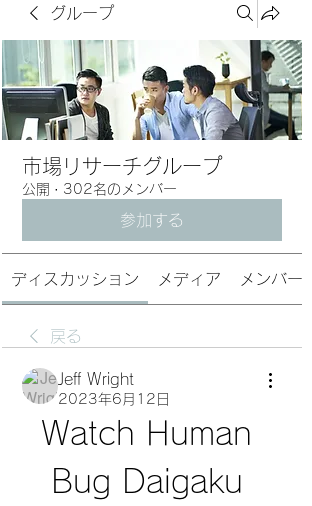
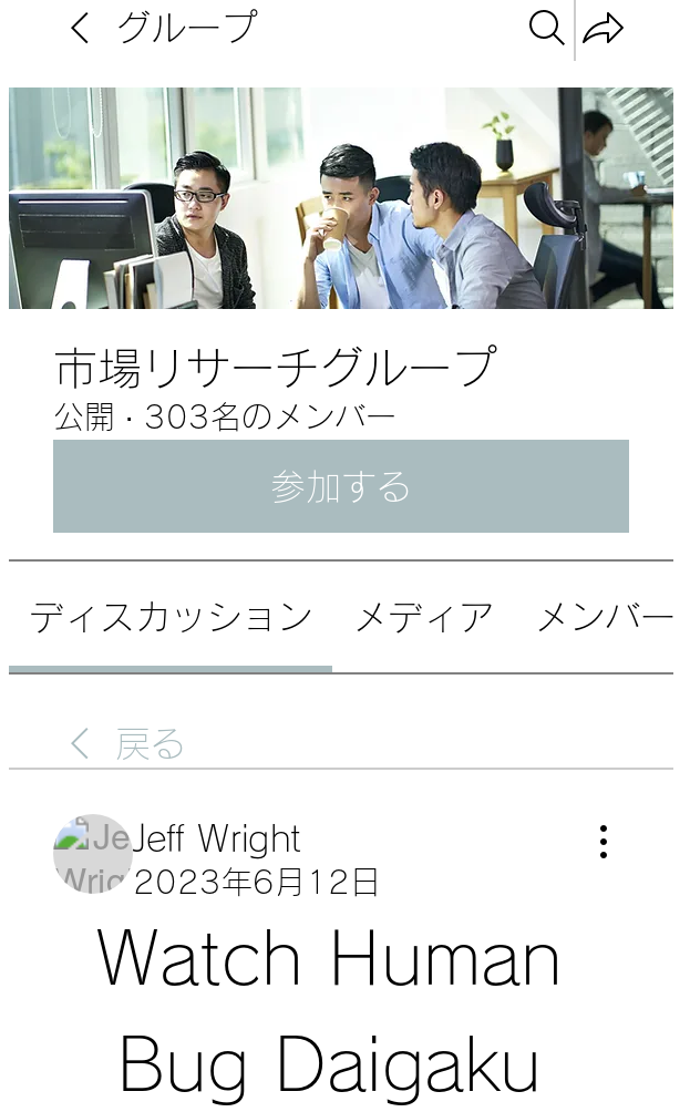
- 公開 · 302名のメンバー
+ 公開 · 303名のメンバー
